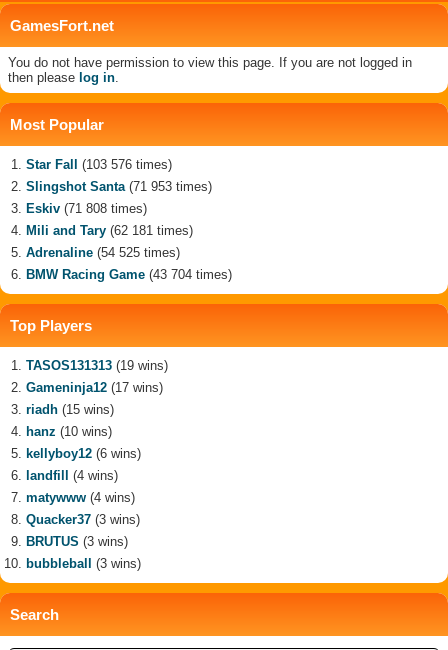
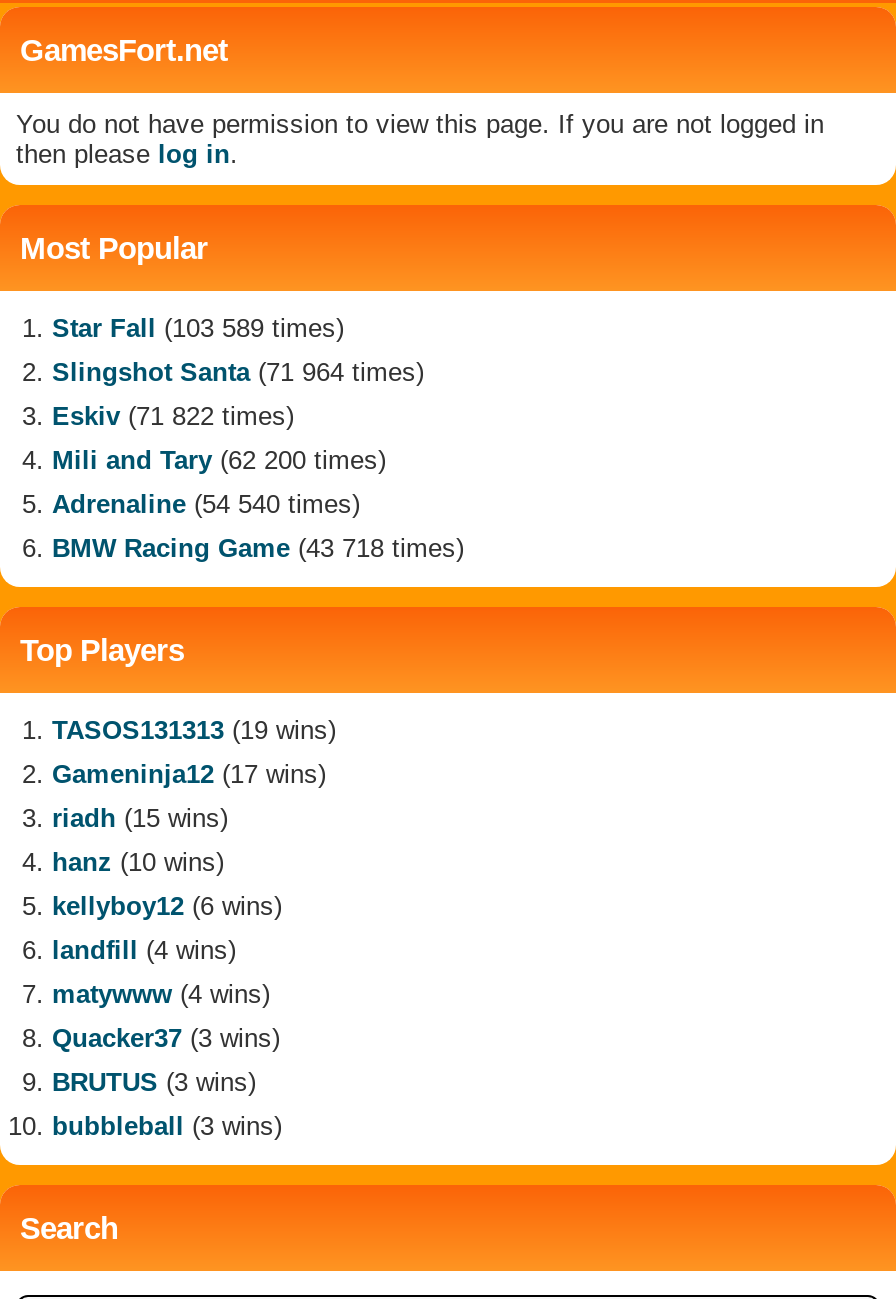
- Star Fall (103 576 times)
+ Star Fall (103 589 times)

- Slingshot Santa (71 953 times)
+ Slingshot Santa (71 964 times)

- Eskiv (71 808 times)
+ Eskiv (71 822 times)

- Mili and Tary (62 181 times)
+ Mili and Tary (62 200 times)

- Adrenaline (54 525 times)
+ Adrenaline (54 540 times)

- BMW Racing Game (43 704 times)
+ BMW Racing Game (43 718 times)
